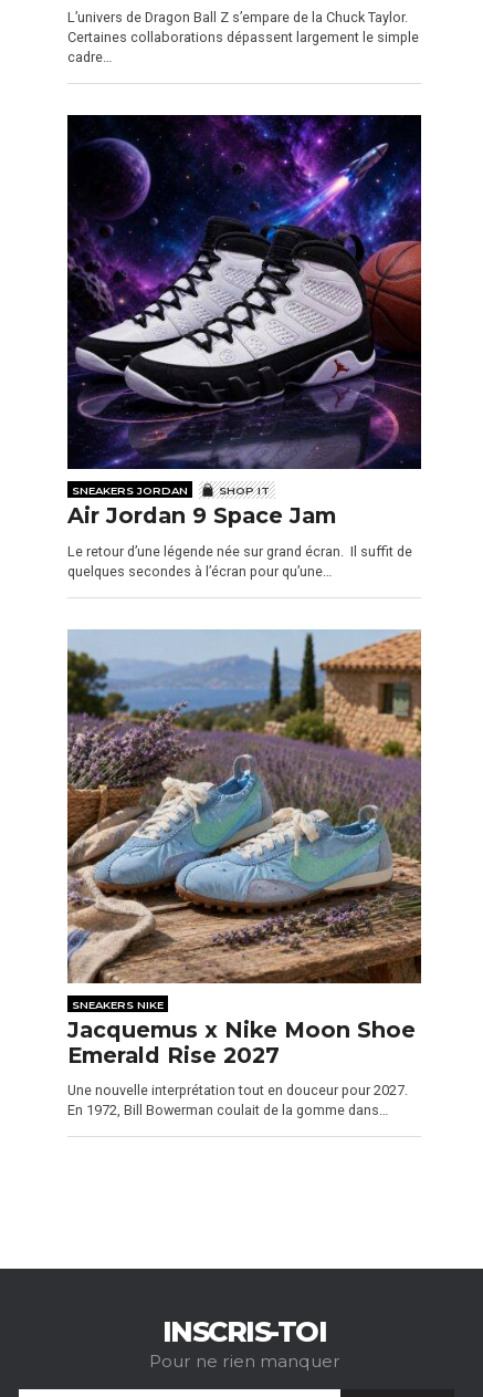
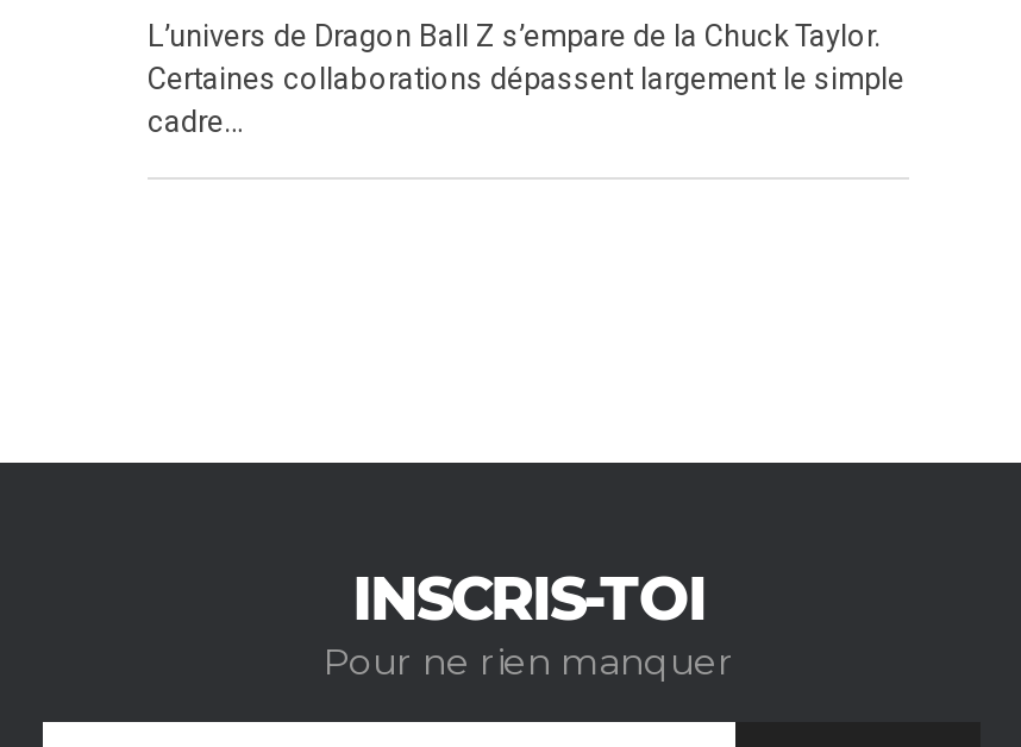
- [image]
- SNEAKERS JORDAN
- SHOP IT
- Air Jordan 9 Space Jam
- Le retour d’une légende née sur grand écran. Il suffit de
- quelques secondes à l’écran pour qu’une…

- [image]
- SNEAKERS NIKE
- Jacquemus x Nike Moon Shoe
- Emerald Rise 2027
- Une nouvelle interprétation tout en douceur pour 2027.
- En 1972, Bill Bowerman coulait de la gomme dans…
